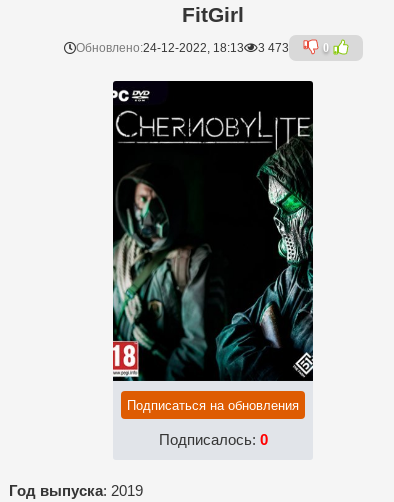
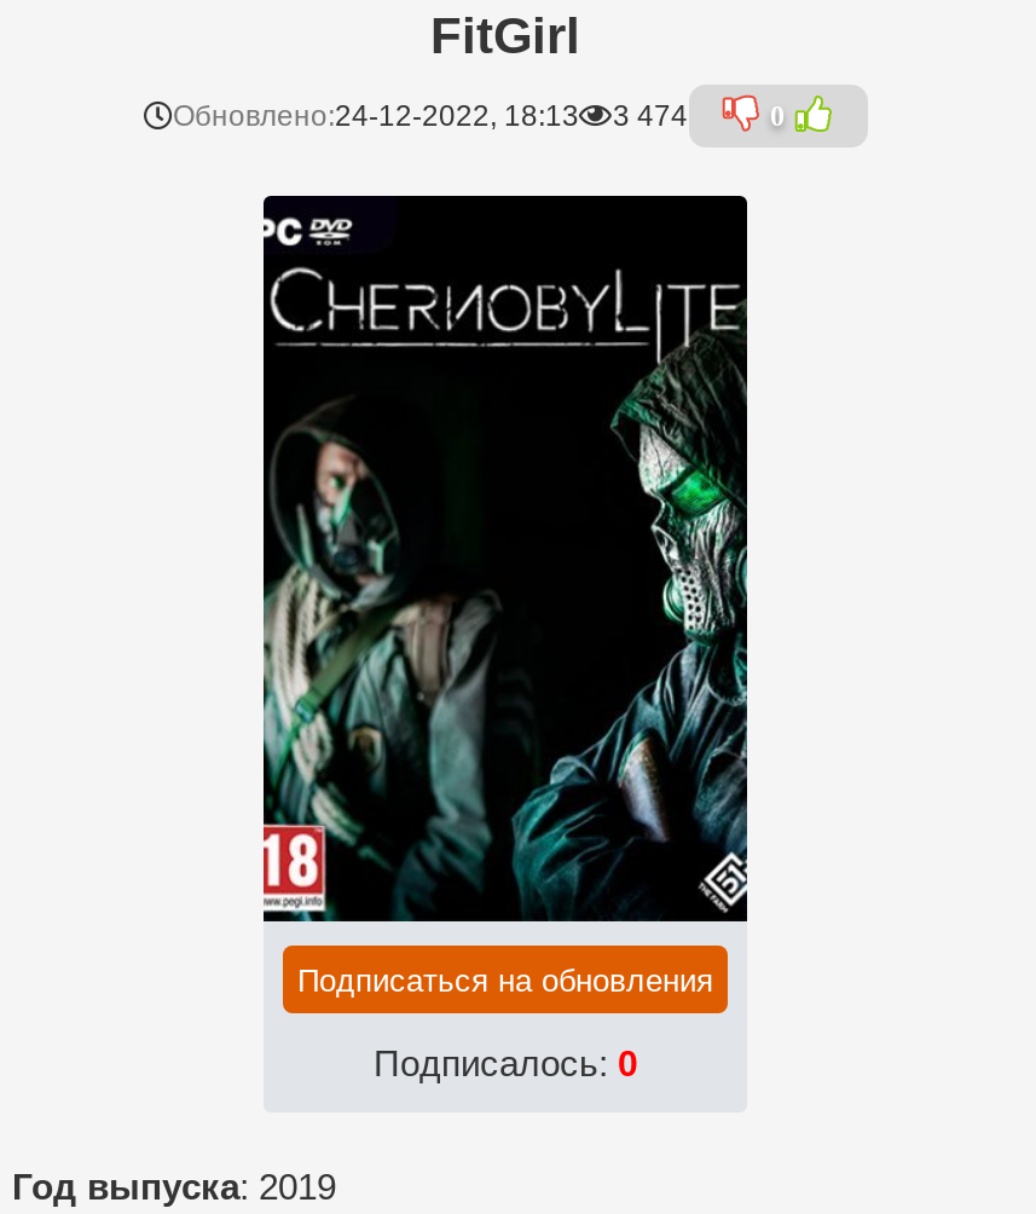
- Обновлено:24-12-2022, 18:13 3 473
+ Обновлено:24-12-2022, 18:13 3 474
